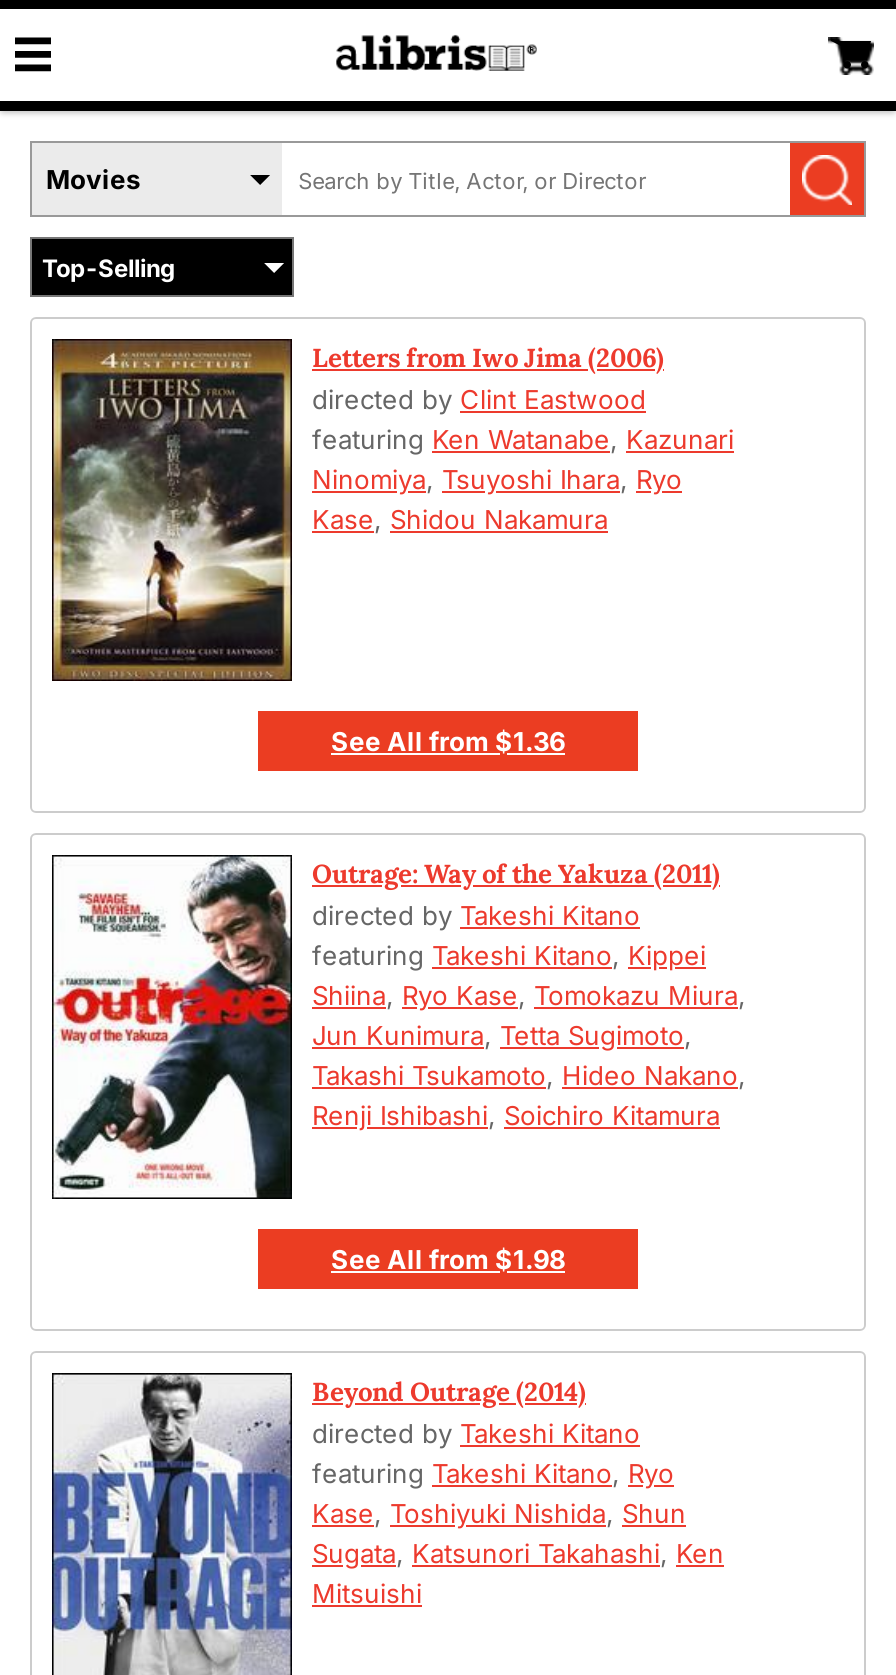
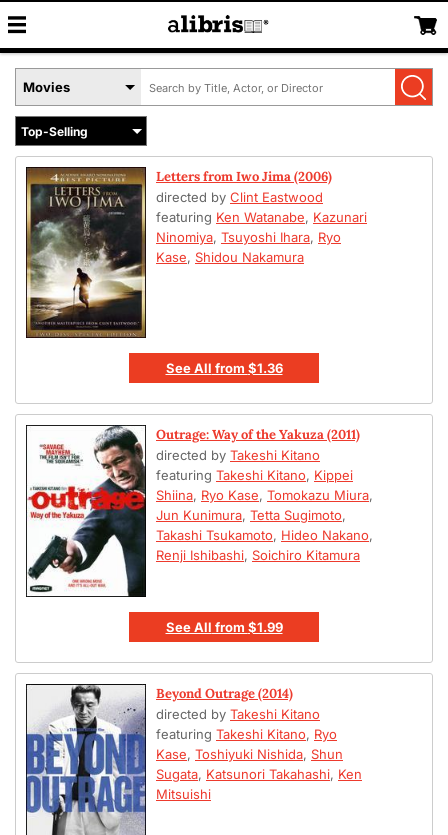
- See All from $1.98
+ See All from $1.99
